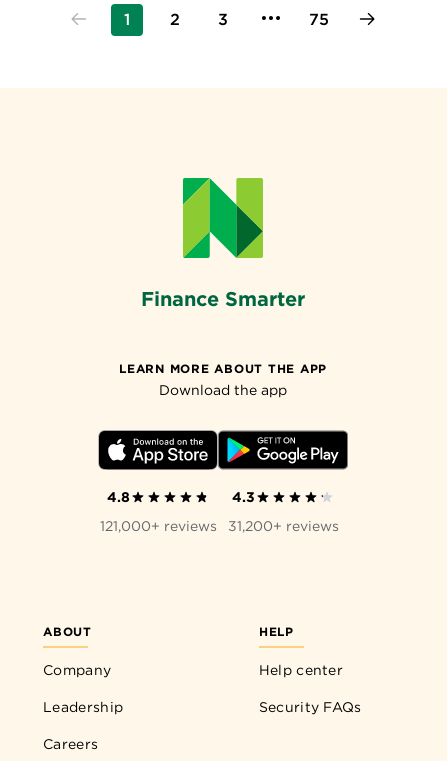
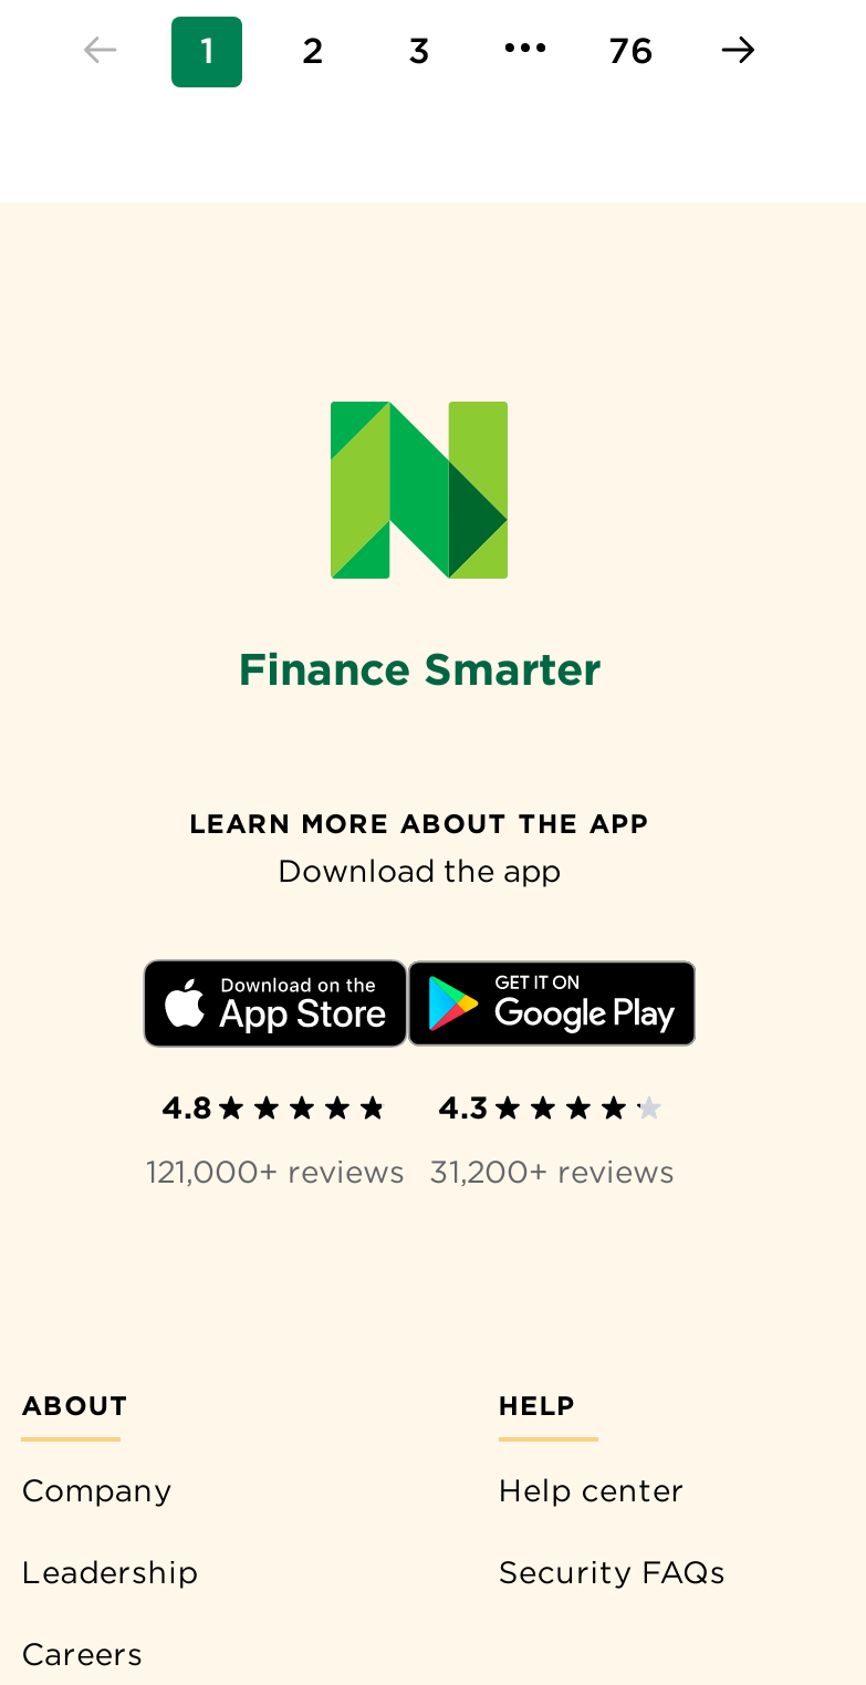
- 75
+ 76
